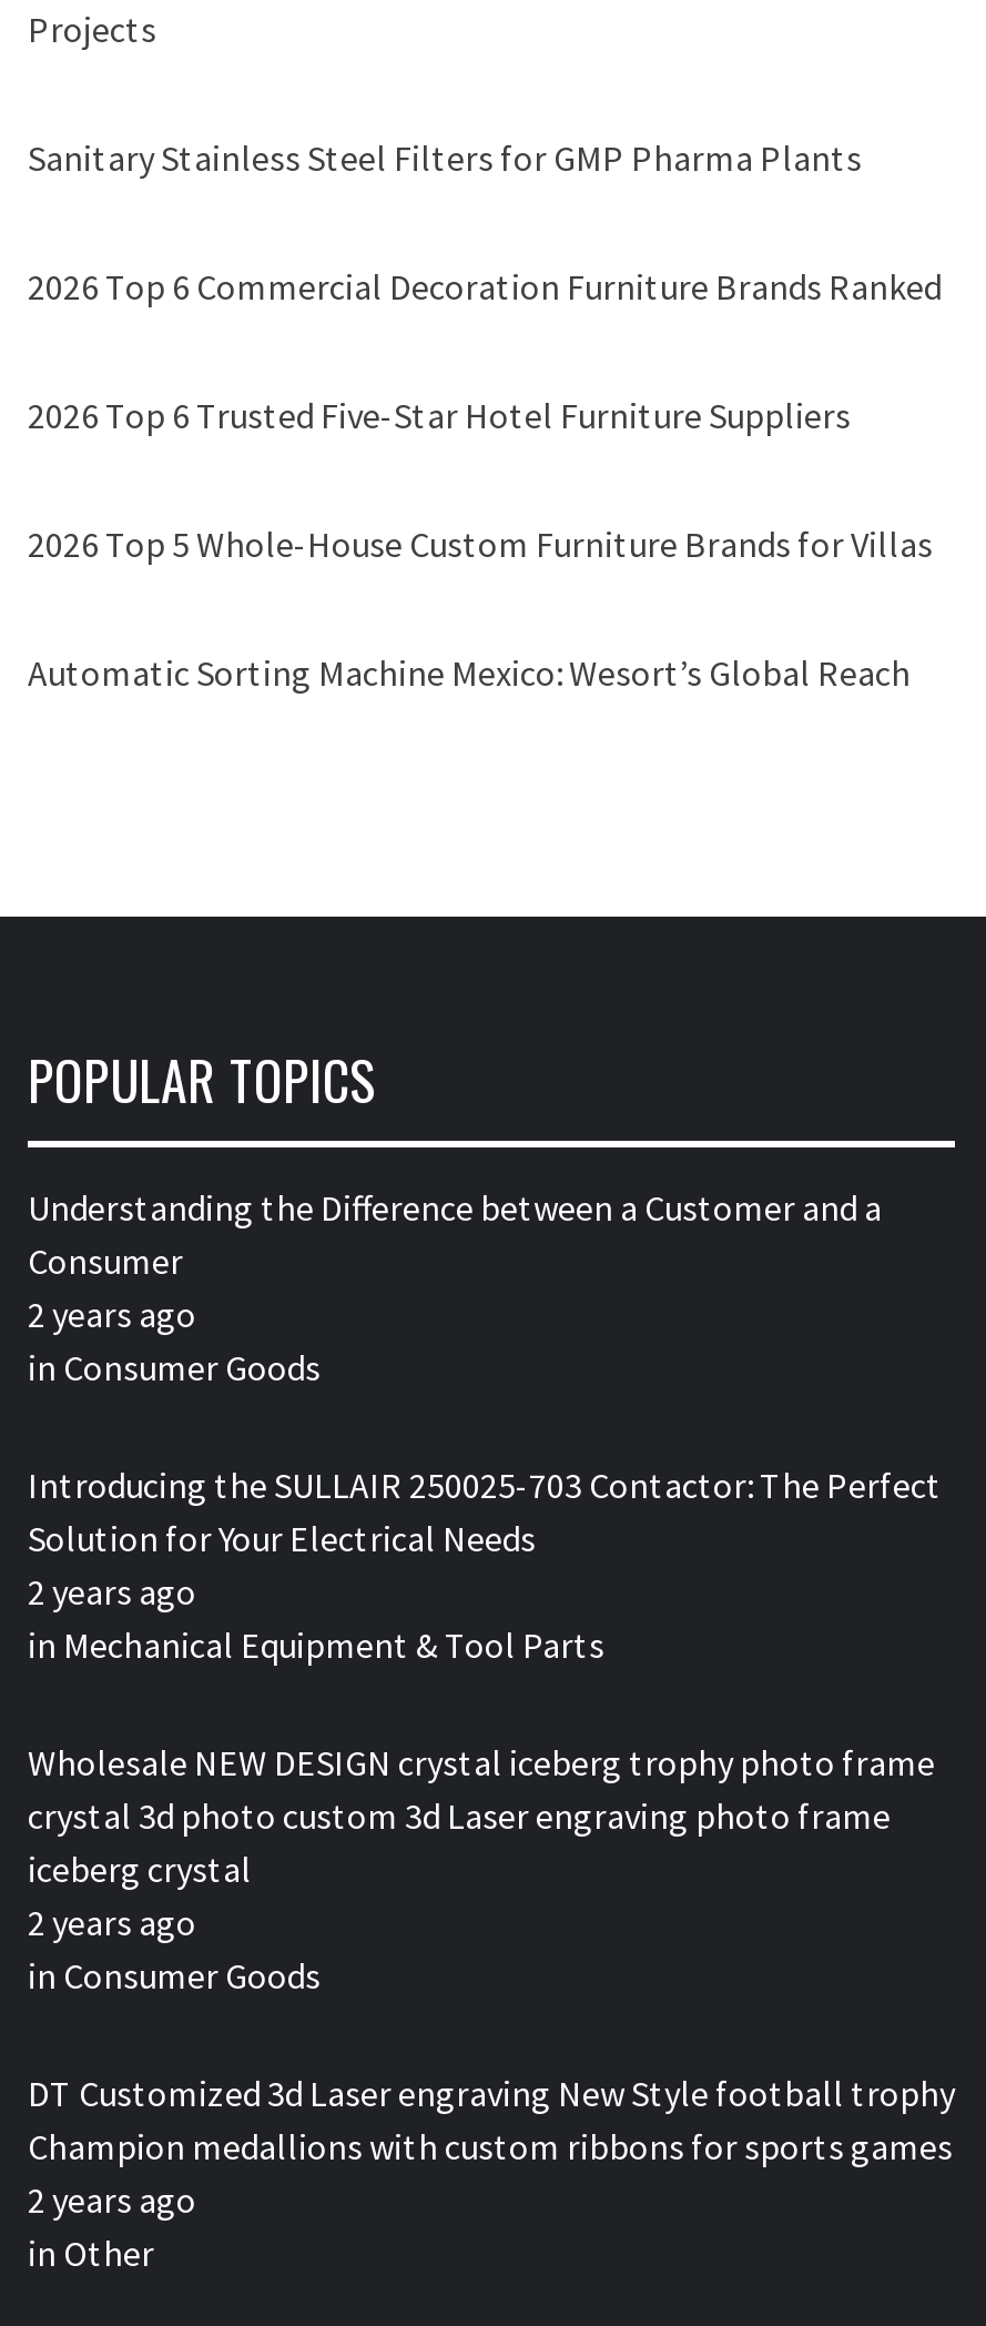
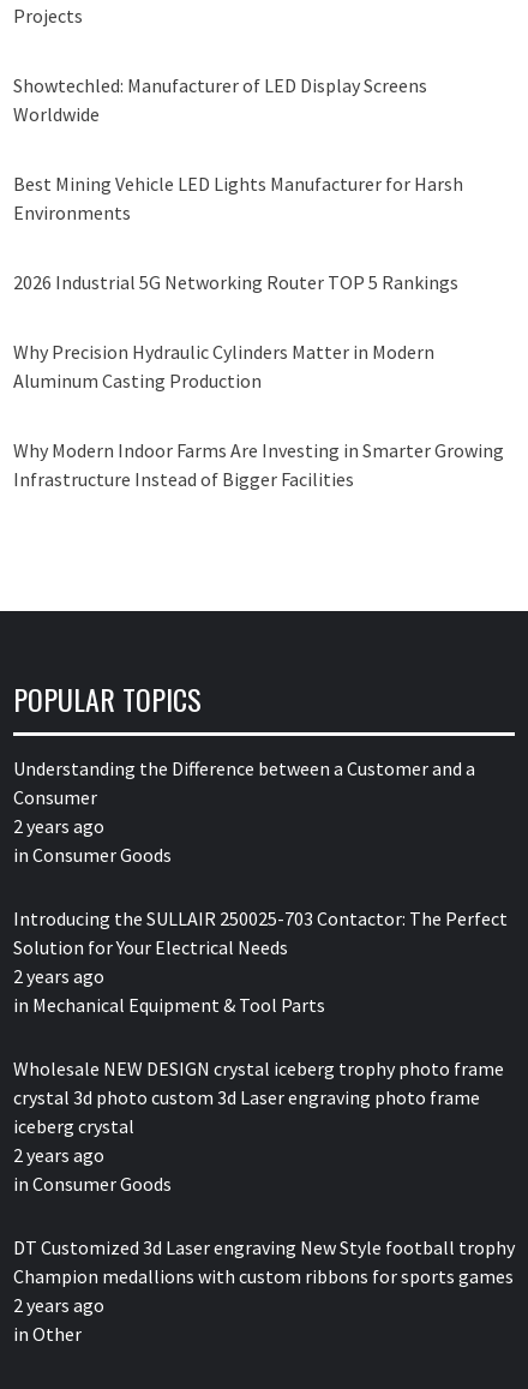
- Sanitary Stainless Steel Filters for GMP Pharma Plants
+ Showtechled: Manufacturer of LED Display Screens
+ Worldwide

- 2026 Top 6 Commercial Decoration Furniture Brands Ranked
+ Best Mining Vehicle LED Lights Manufacturer for Harsh
+ Environments

- 2026 Top 6 Trusted Five-Star Hotel Furniture Suppliers
+ 2026 Industrial 5G Networking Router TOP 5 Rankings

- 2026 Top 5 Whole-House Custom Furniture Brands for Villas
+ Why Precision Hydraulic Cylinders Matter in Modern
+ Aluminum Casting Production

- Automatic Sorting Machine Mexico: Wesort’s Global Reach
+ Why Modern Indoor Farms Are Investing in Smarter Growing
+ Infrastructure Instead of Bigger Facilities
